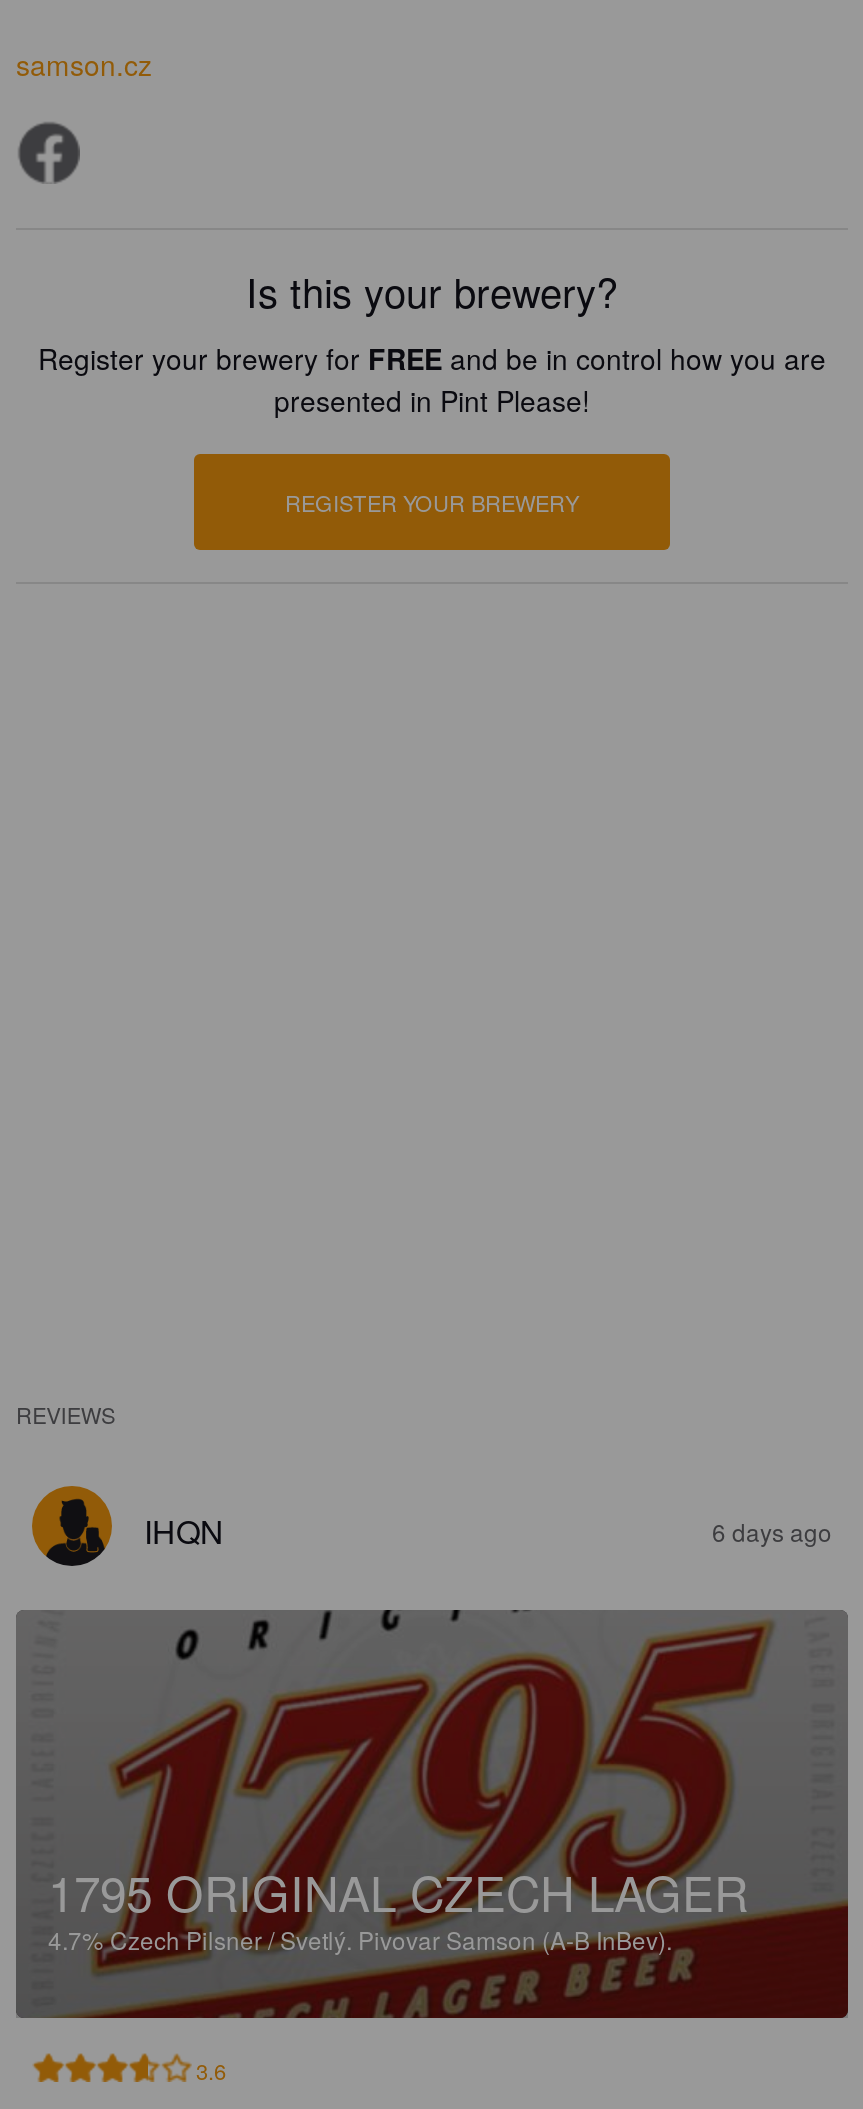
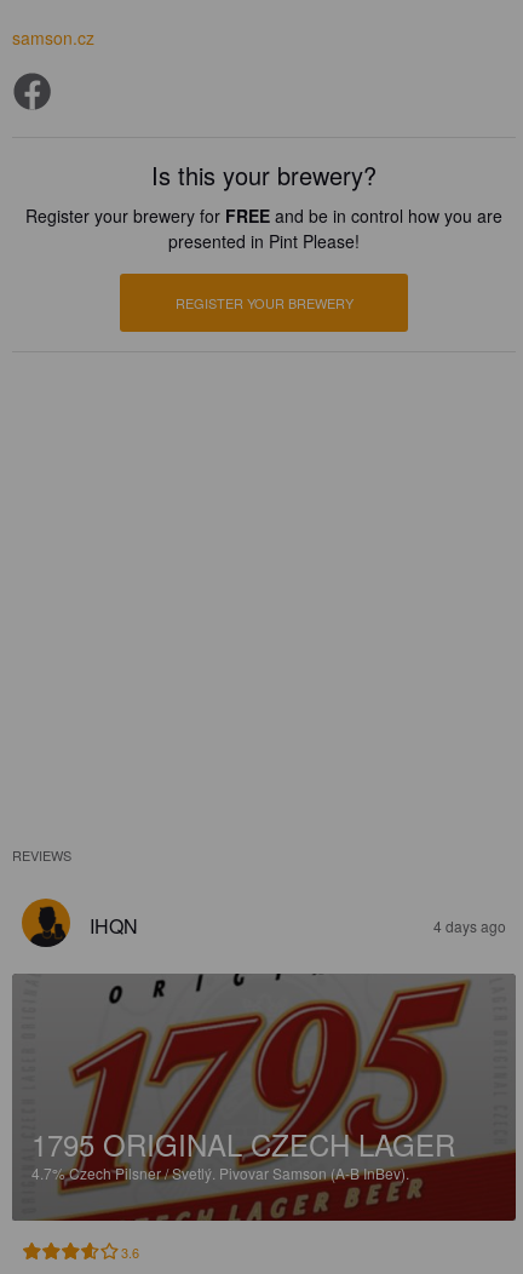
- 6 days ago
+ 4 days ago
